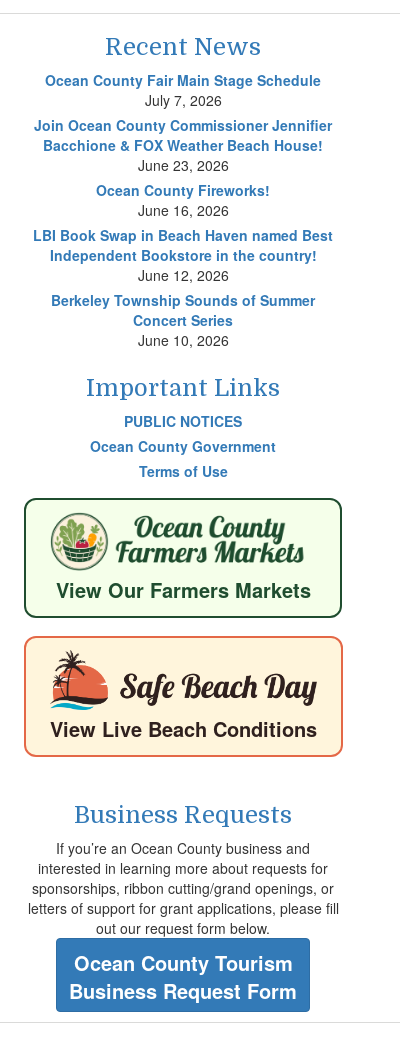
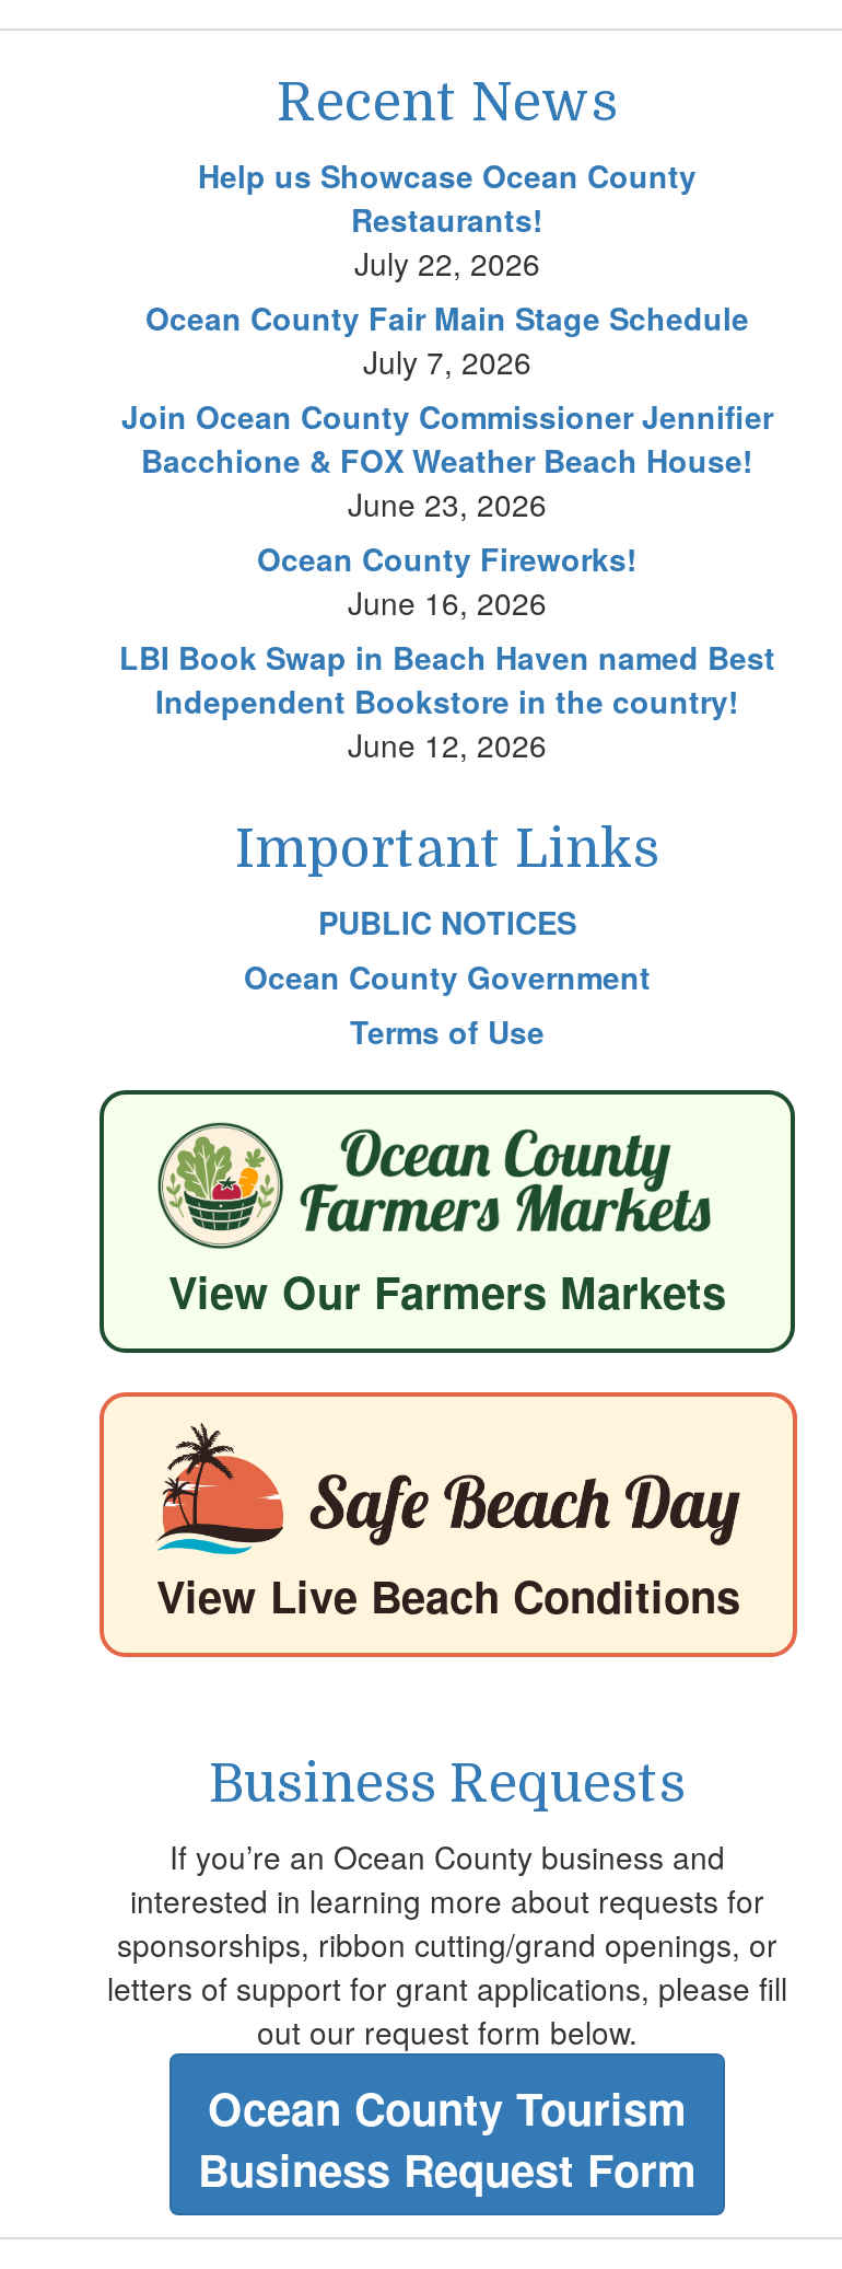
+ Help us Showcase Ocean County
+ Restaurants!
+ July 22, 2026

moved down: Ocean County Fair Main Stage Schedule | July 7, 2026 | Join Ocean County Commissioner Jennifier | ... | Independent Bookstore in the country! | June 12, 2026

- Berkeley Township Sounds of Summer
- Concert Series
- June 10, 2026
